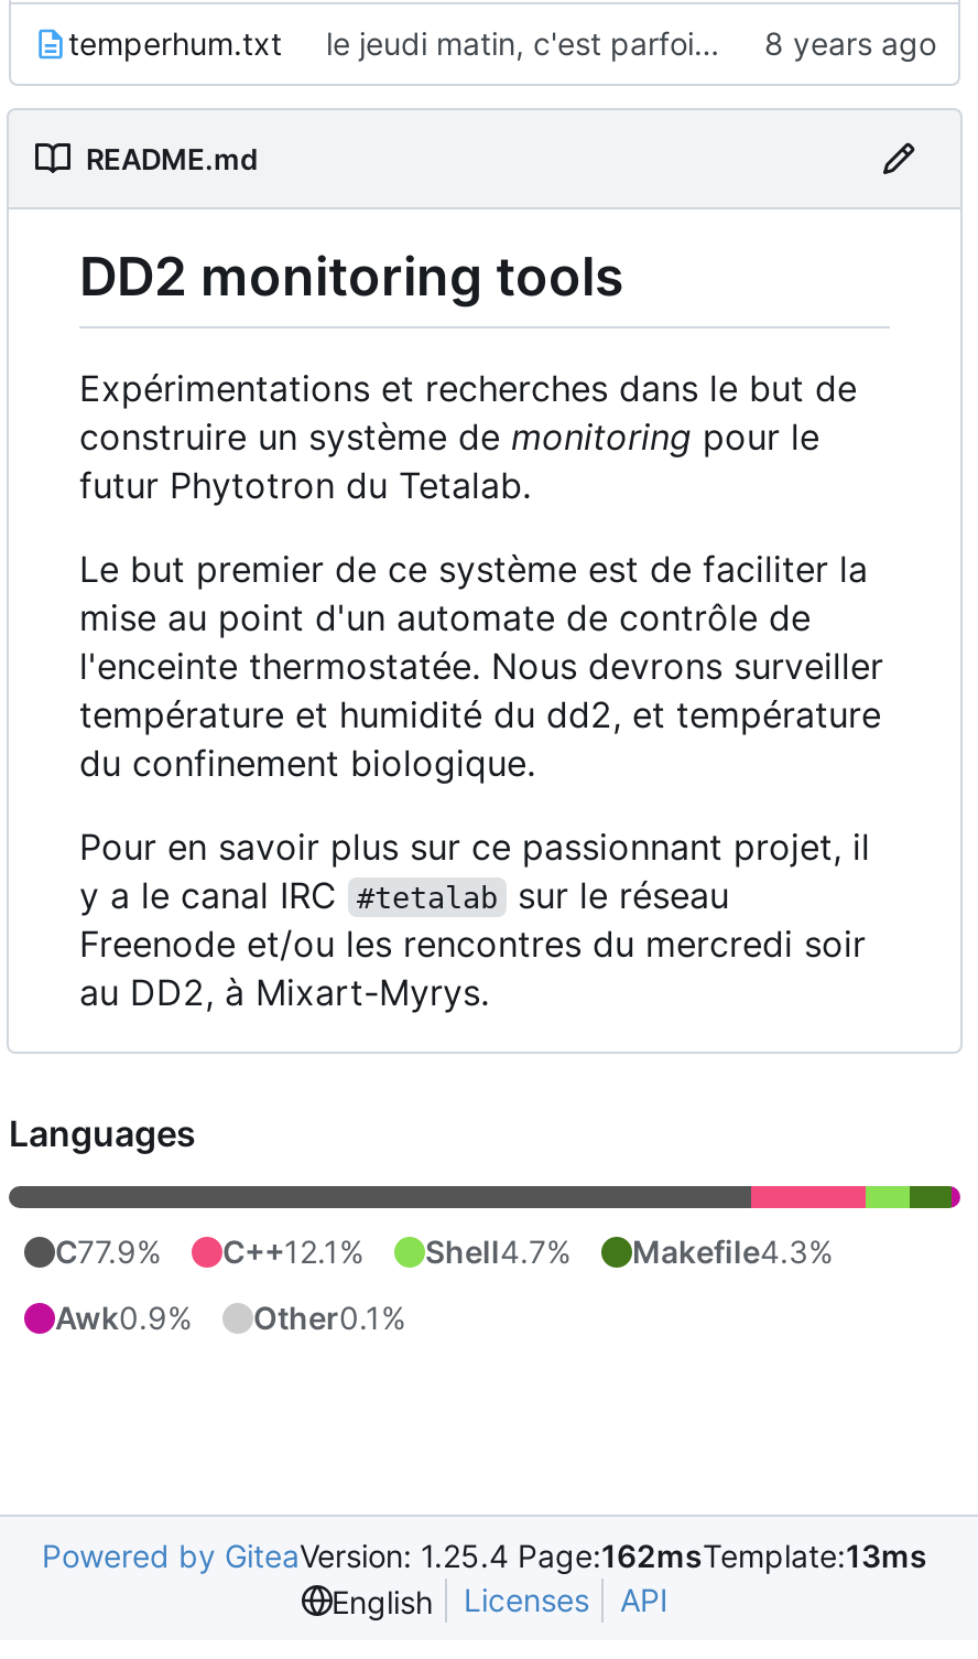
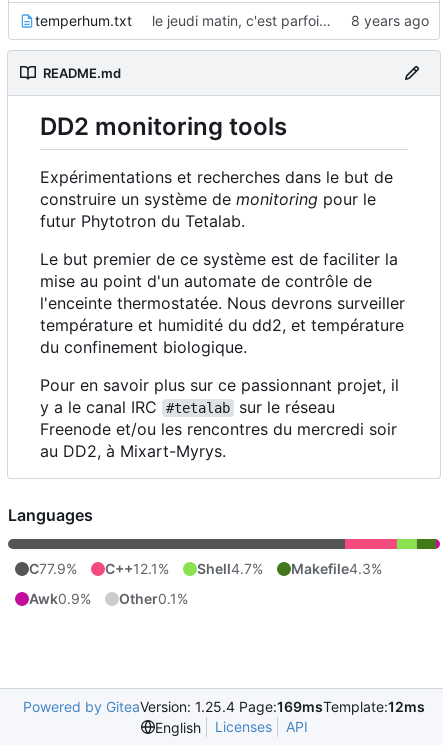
- Powered by GiteaVersion: 1.25.4 Page:162msTemplate:13ms
+ Powered by GiteaVersion: 1.25.4 Page:169msTemplate:12ms
